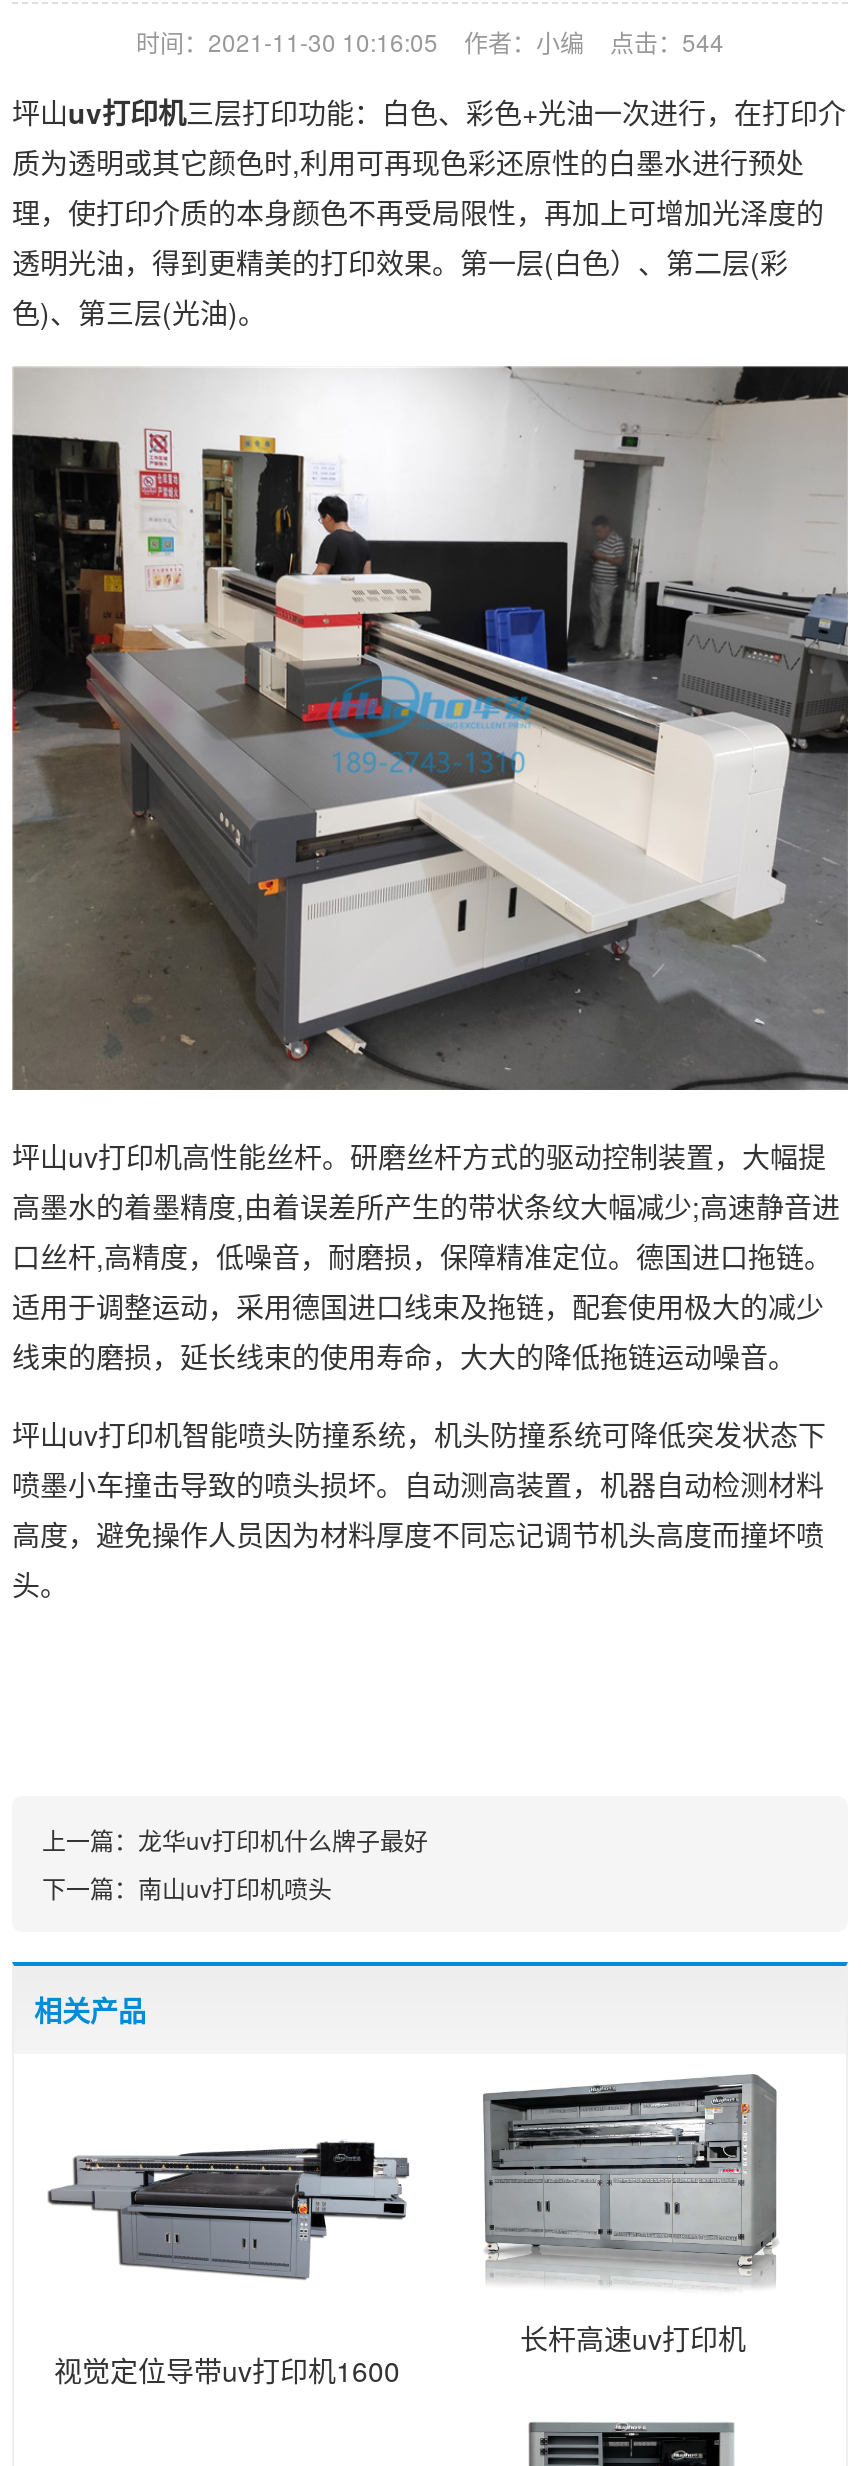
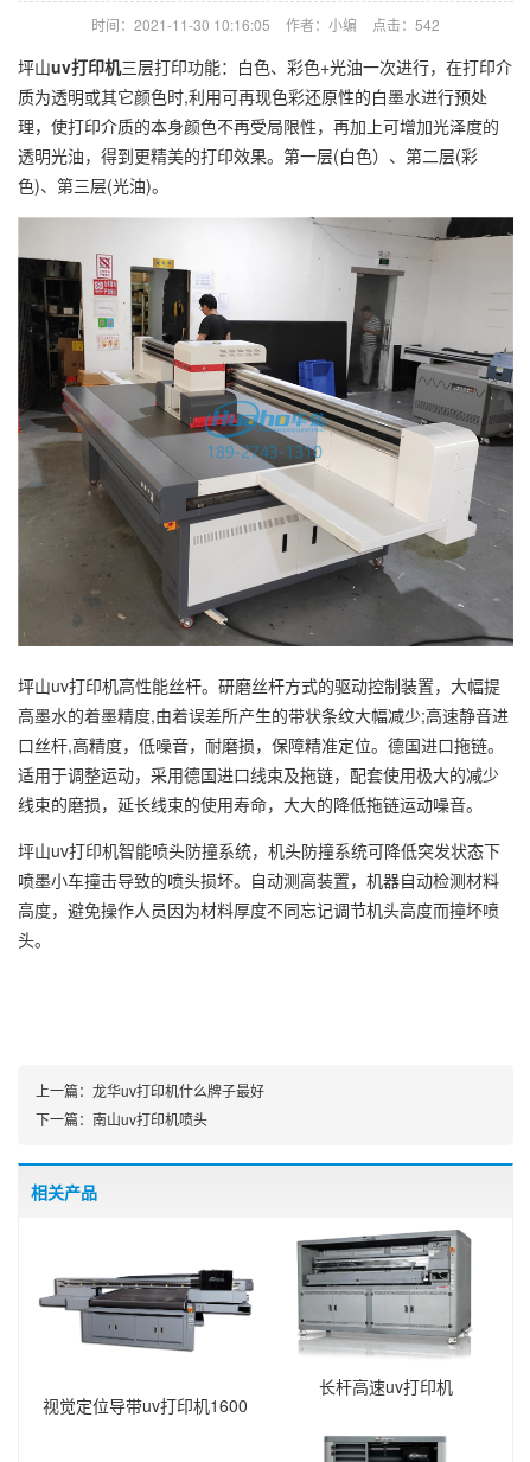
- 时间：2021-11-30 10:16:05 作者：小编 点击：544
+ 时间：2021-11-30 10:16:05 作者：小编 点击：542
